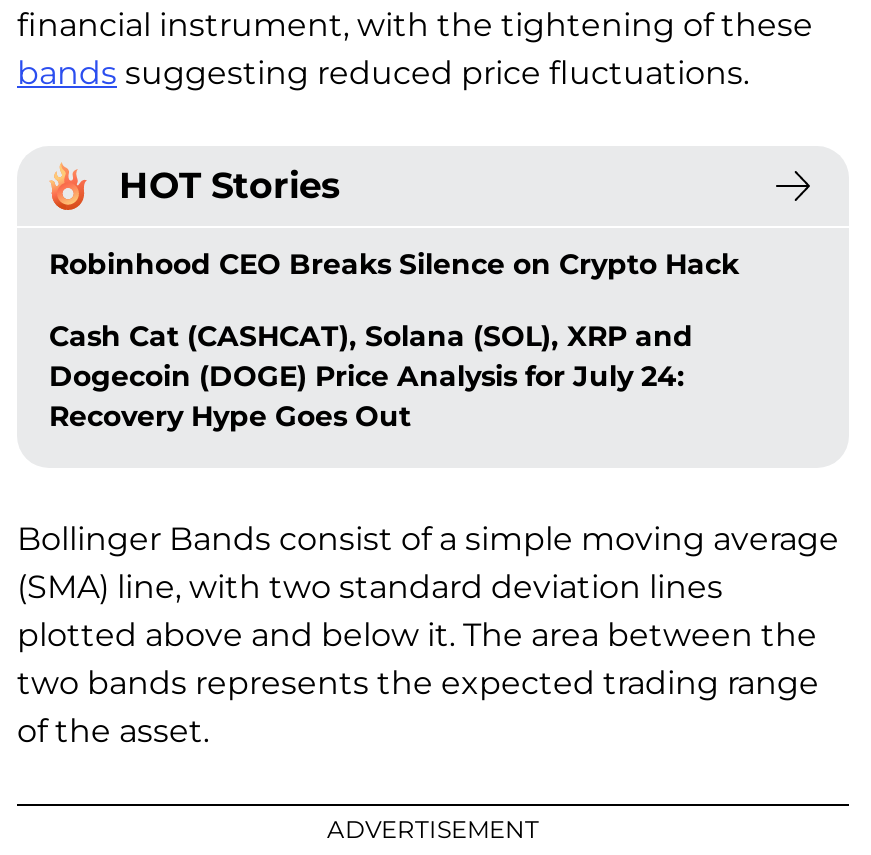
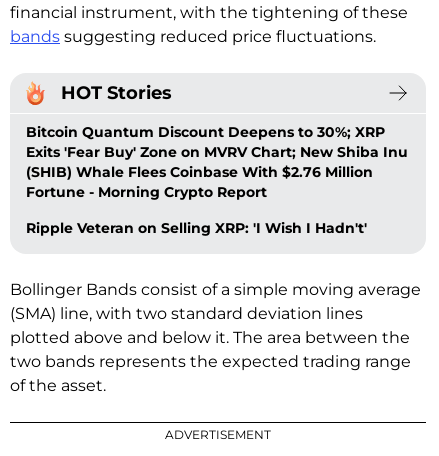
- Robinhood CEO Breaks Silence on Crypto Hack
+ Bitcoin Quantum Discount Deepens to 30%; XRP
+ Exits 'Fear Buy' Zone on MVRV Chart; New Shiba Inu
+ (SHIB) Whale Flees Coinbase With $2.76 Million
+ Fortune - Morning Crypto Report

- Cash Cat (CASHCAT), Solana (SOL), XRP and
- Dogecoin (DOGE) Price Analysis for July 24:
- Recovery Hype Goes Out
+ Ripple Veteran on Selling XRP: 'I Wish I Hadn't'
